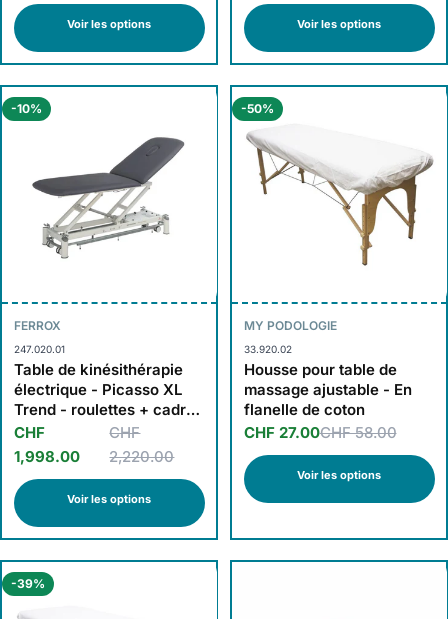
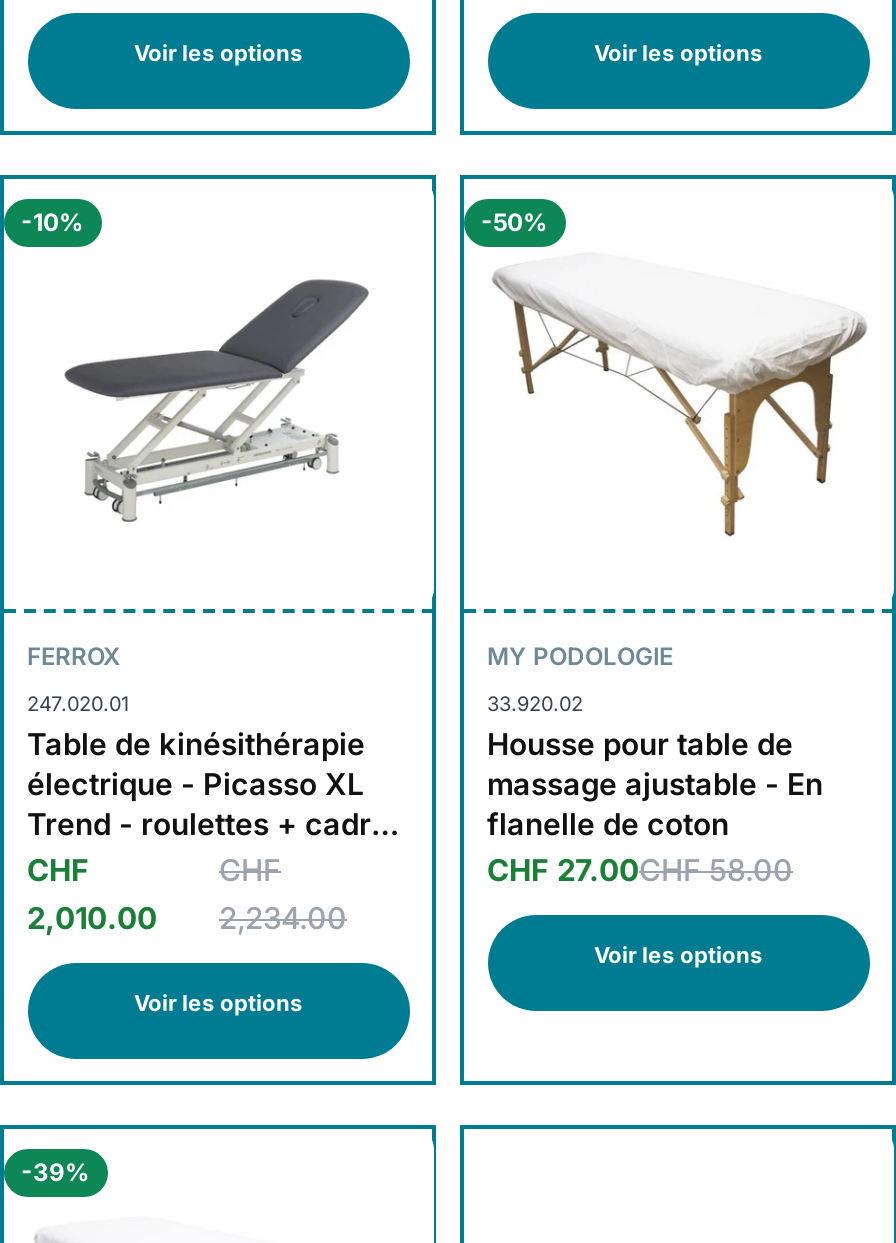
- 1,998.00
+ 2,010.00

- 2,220.00
+ 2,234.00
